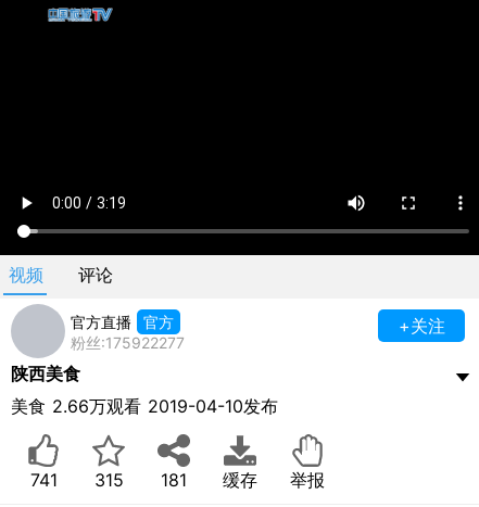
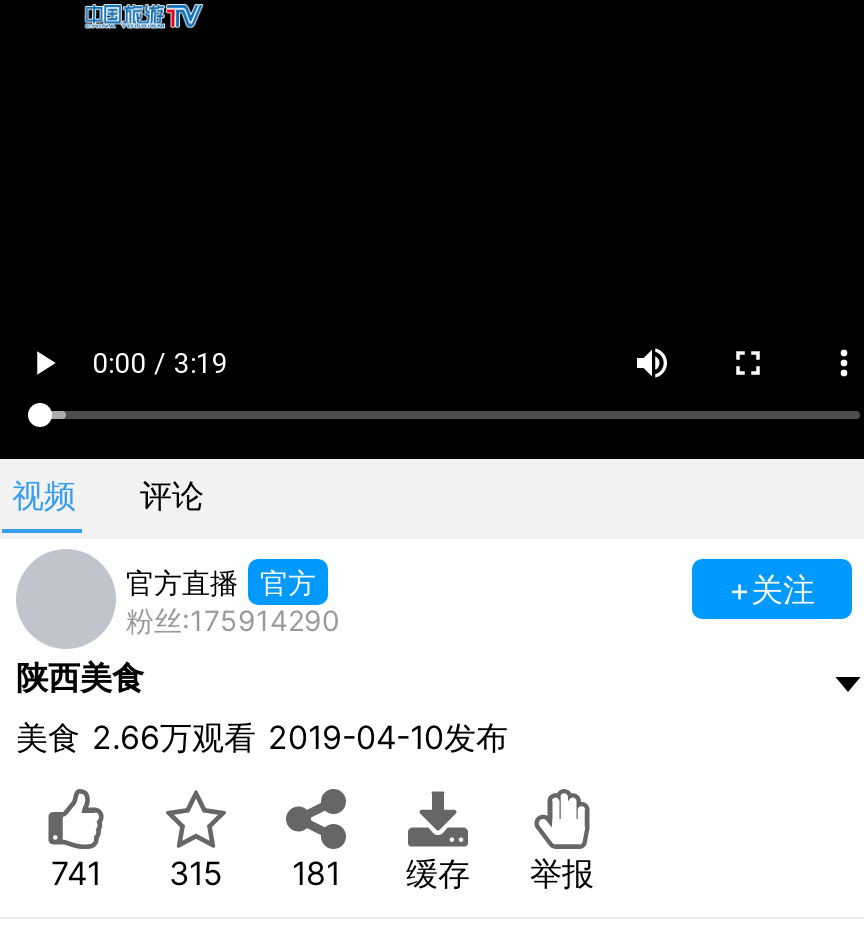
- 粉丝:175922277
+ 粉丝:175914290
